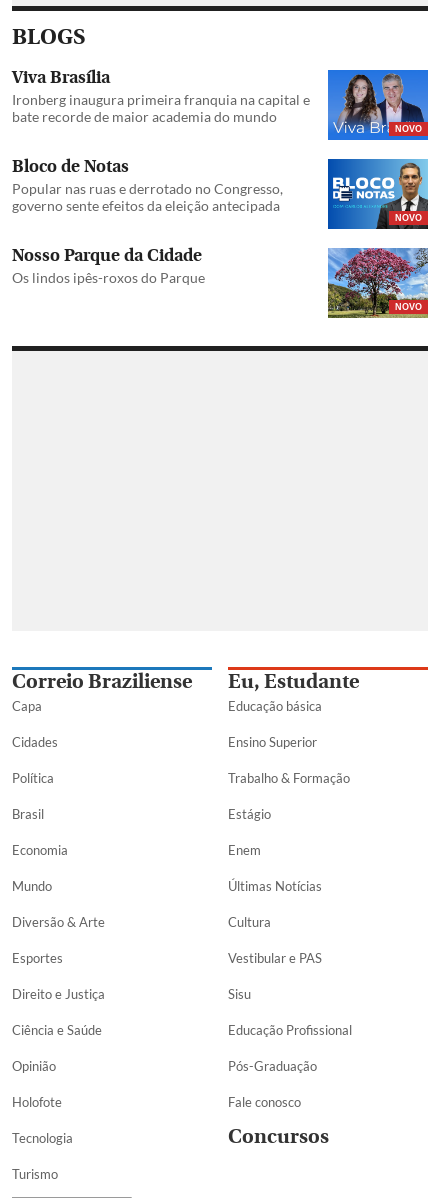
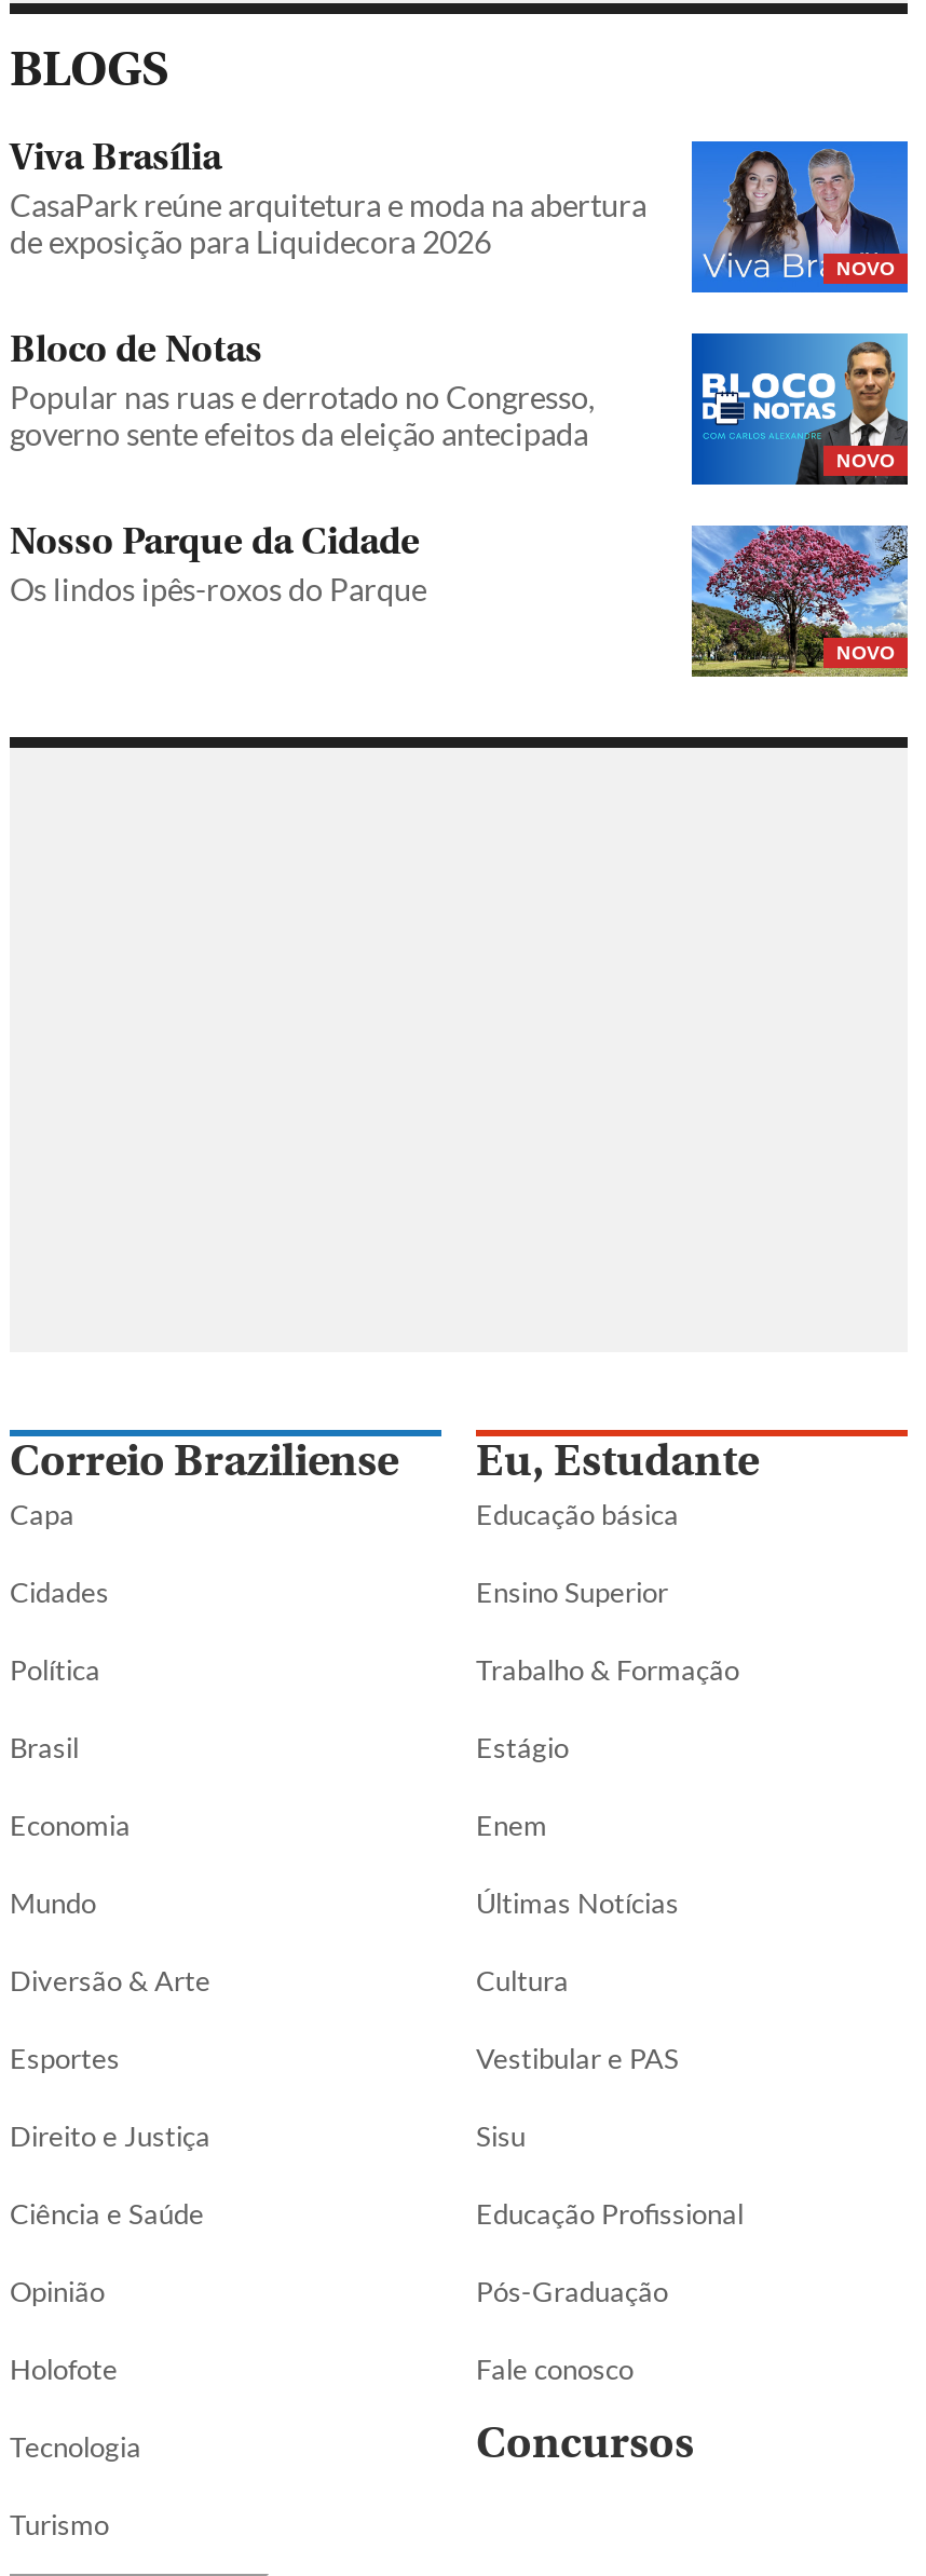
- Ironberg inaugura primeira franquia na capital e
- bate recorde de maior academia do mundo
+ CasaPark reúne arquitetura e moda na abertura
+ de exposição para Liquidecora 2026
